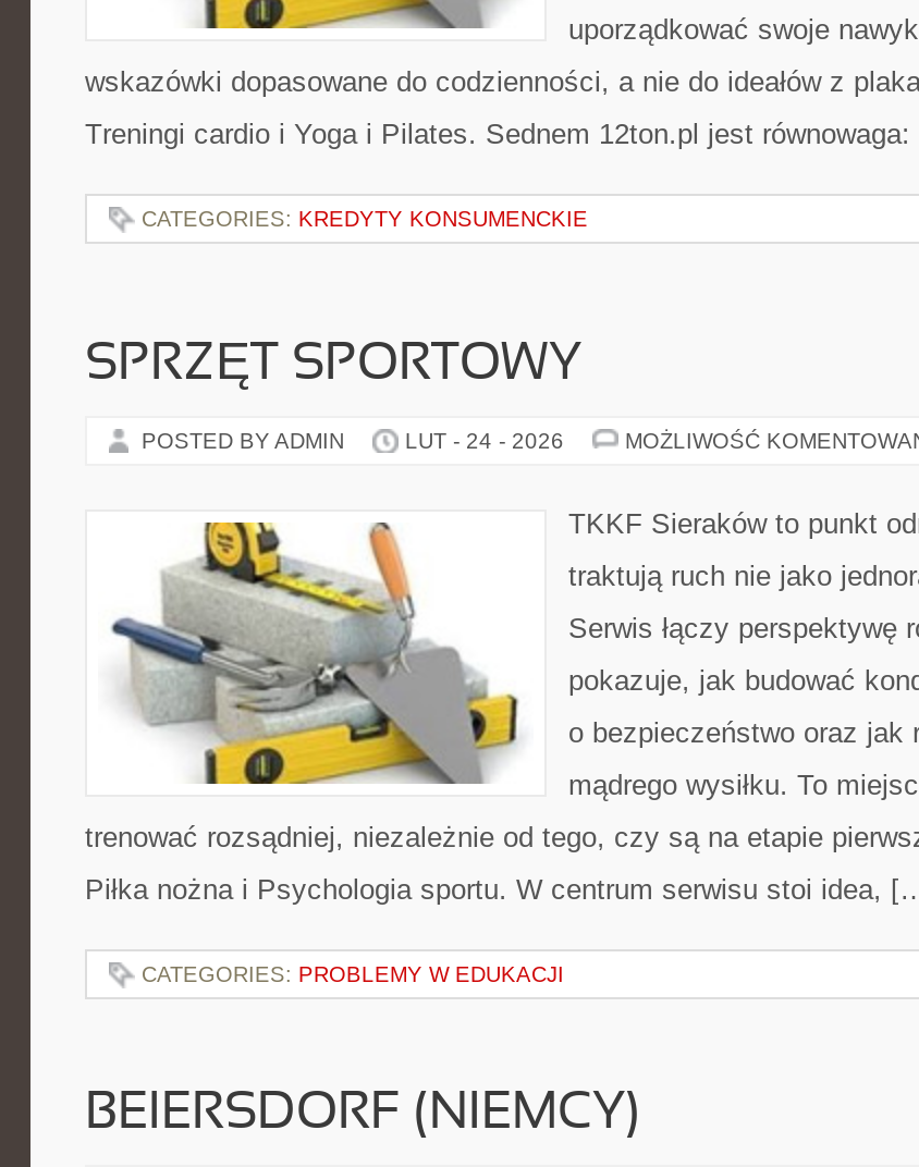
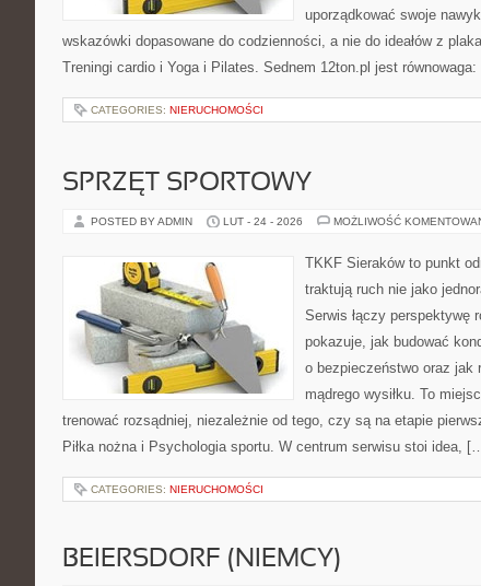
- CATEGORIES: KREDYTY KONSUMENCKIE
+ CATEGORIES: NIERUCHOMOŚCI

- CATEGORIES: PROBLEMY W EDUKACJI
+ CATEGORIES: NIERUCHOMOŚCI
